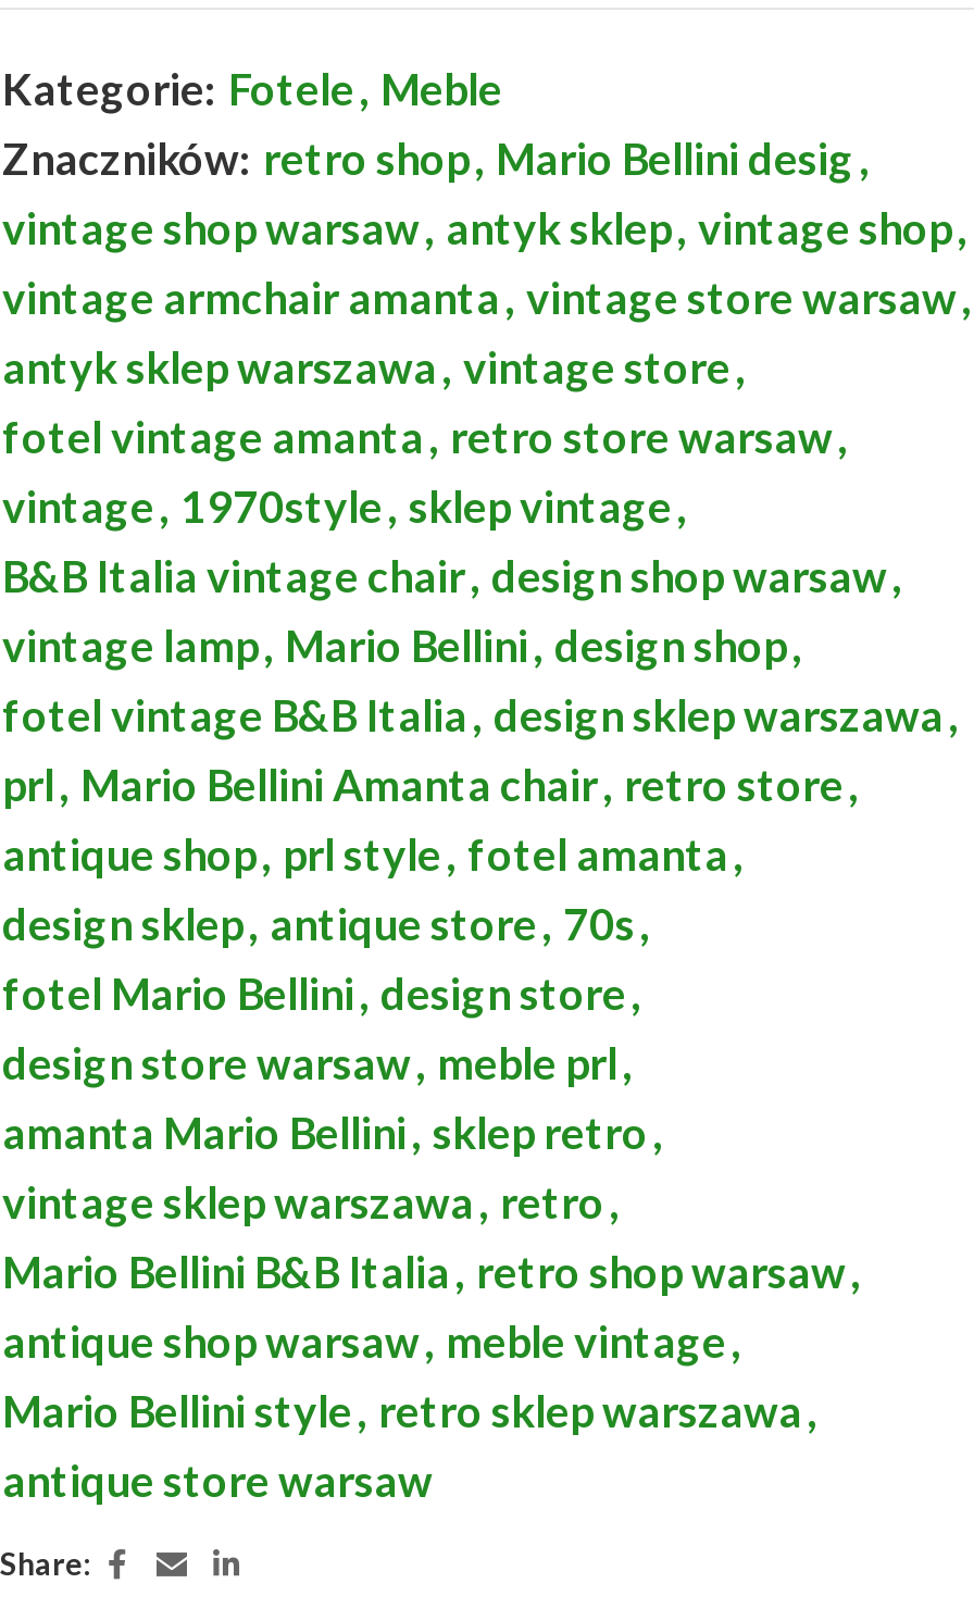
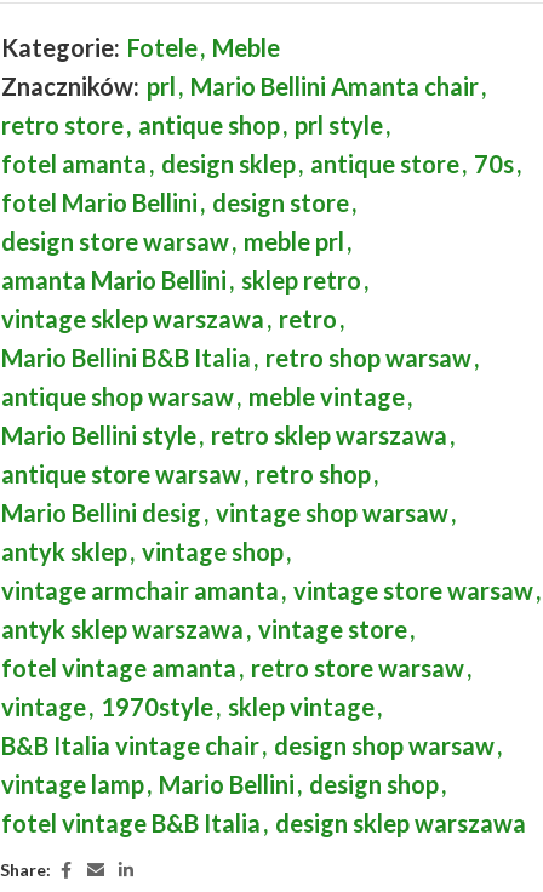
- Znaczników: retro shop , Mario Bellini desig ,
- vintage shop warsaw , antyk sklep , vintage shop ,
- fotel vintage B&B Italia , design sklep warszawa ,
- prl , Mario Bellini Amanta chair , retro store ,
- antique shop , prl style , fotel amanta ,
- design sklep , antique store , 70s ,
+ Znaczników: prl , Mario Bellini Amanta chair ,
+ retro store , antique shop , prl style ,
+ fotel amanta , design sklep , antique store , 70s ,

moved down: vintage armchair amanta , vintage store warsaw , | antyk sklep warszawa , vintage store , | fotel vintage amanta , retro store warsaw , | vintage , 1970style , sklep vintage , | B&B Italia vintage chair , design shop warsaw , | vintage lamp , Mario Bellini , design shop ,

moved up: fotel Mario Bellini , design store , | design store warsaw , meble prl , | amanta Mario Bellini , sklep retro , | vintage sklep warszawa , retro , | Mario Bellini B&B Italia , retro shop warsaw , | antique shop warsaw , meble vintage , | Mario Bellini style , retro sklep warszawa ,

- antique store warsaw
+ antique store warsaw , retro shop ,
+ Mario Bellini desig , vintage shop warsaw ,
+ antyk sklep , vintage shop ,
+ fotel vintage B&B Italia , design sklep warszawa
